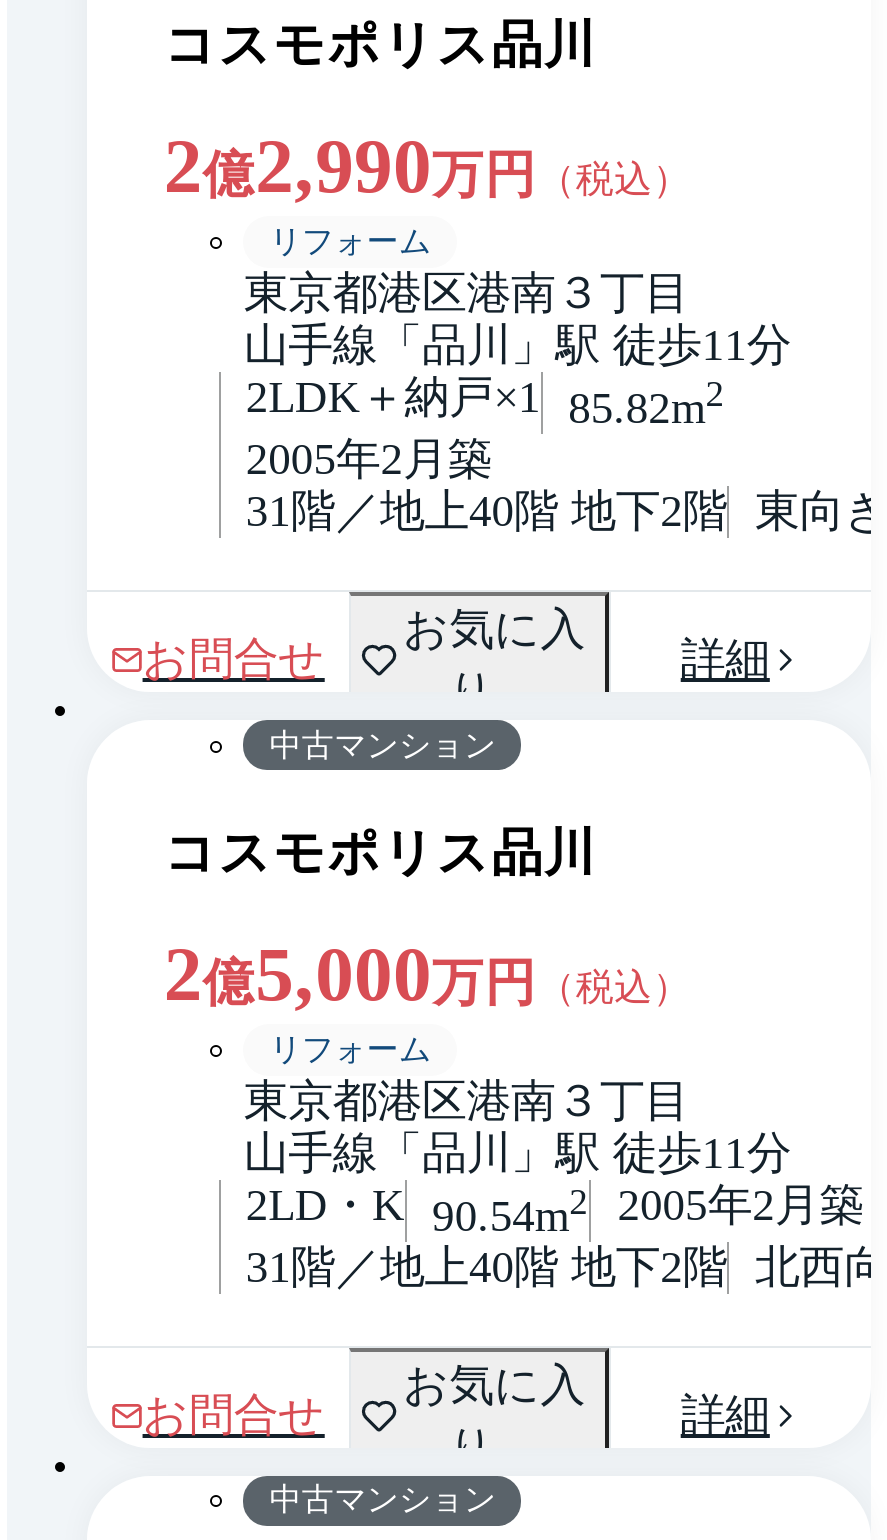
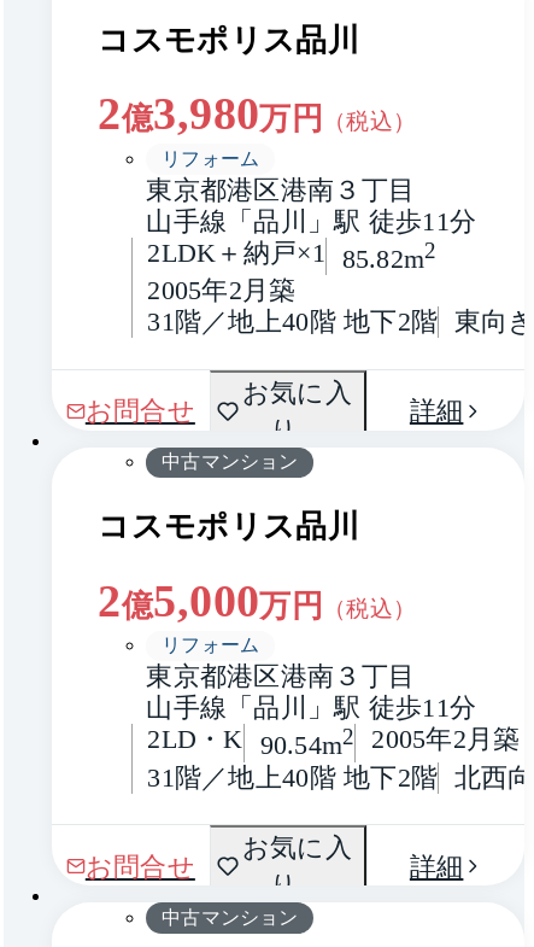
- 2億2,990万円（税込）
+ 2億3,980万円（税込）
